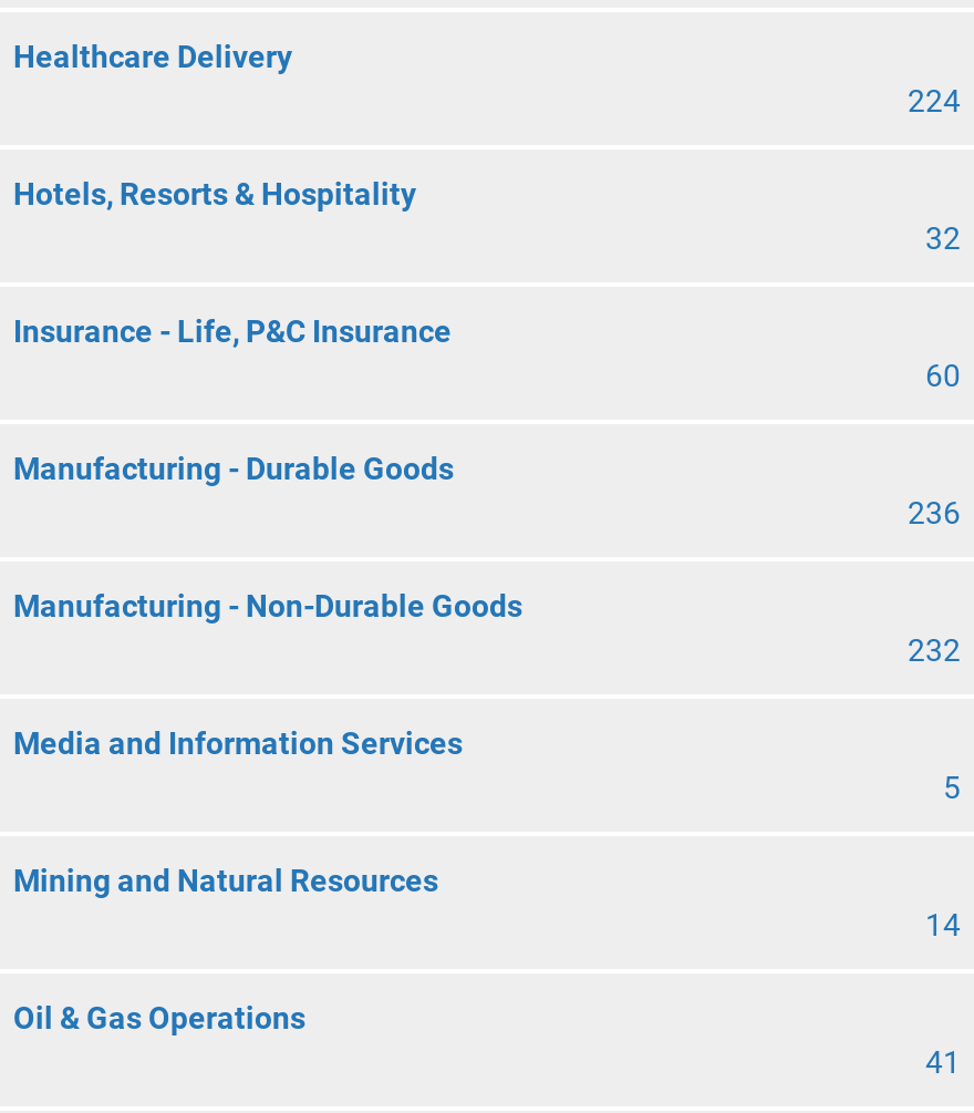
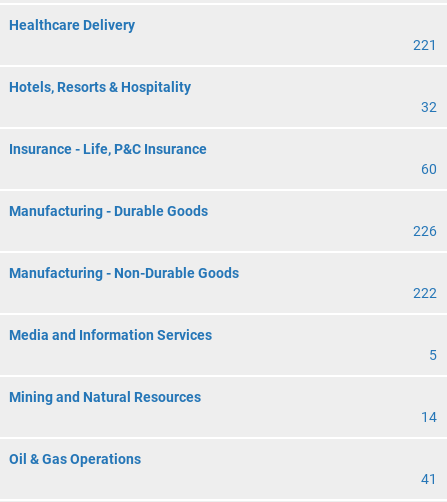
- 224
+ 221

- 236
+ 226

- 232
+ 222
